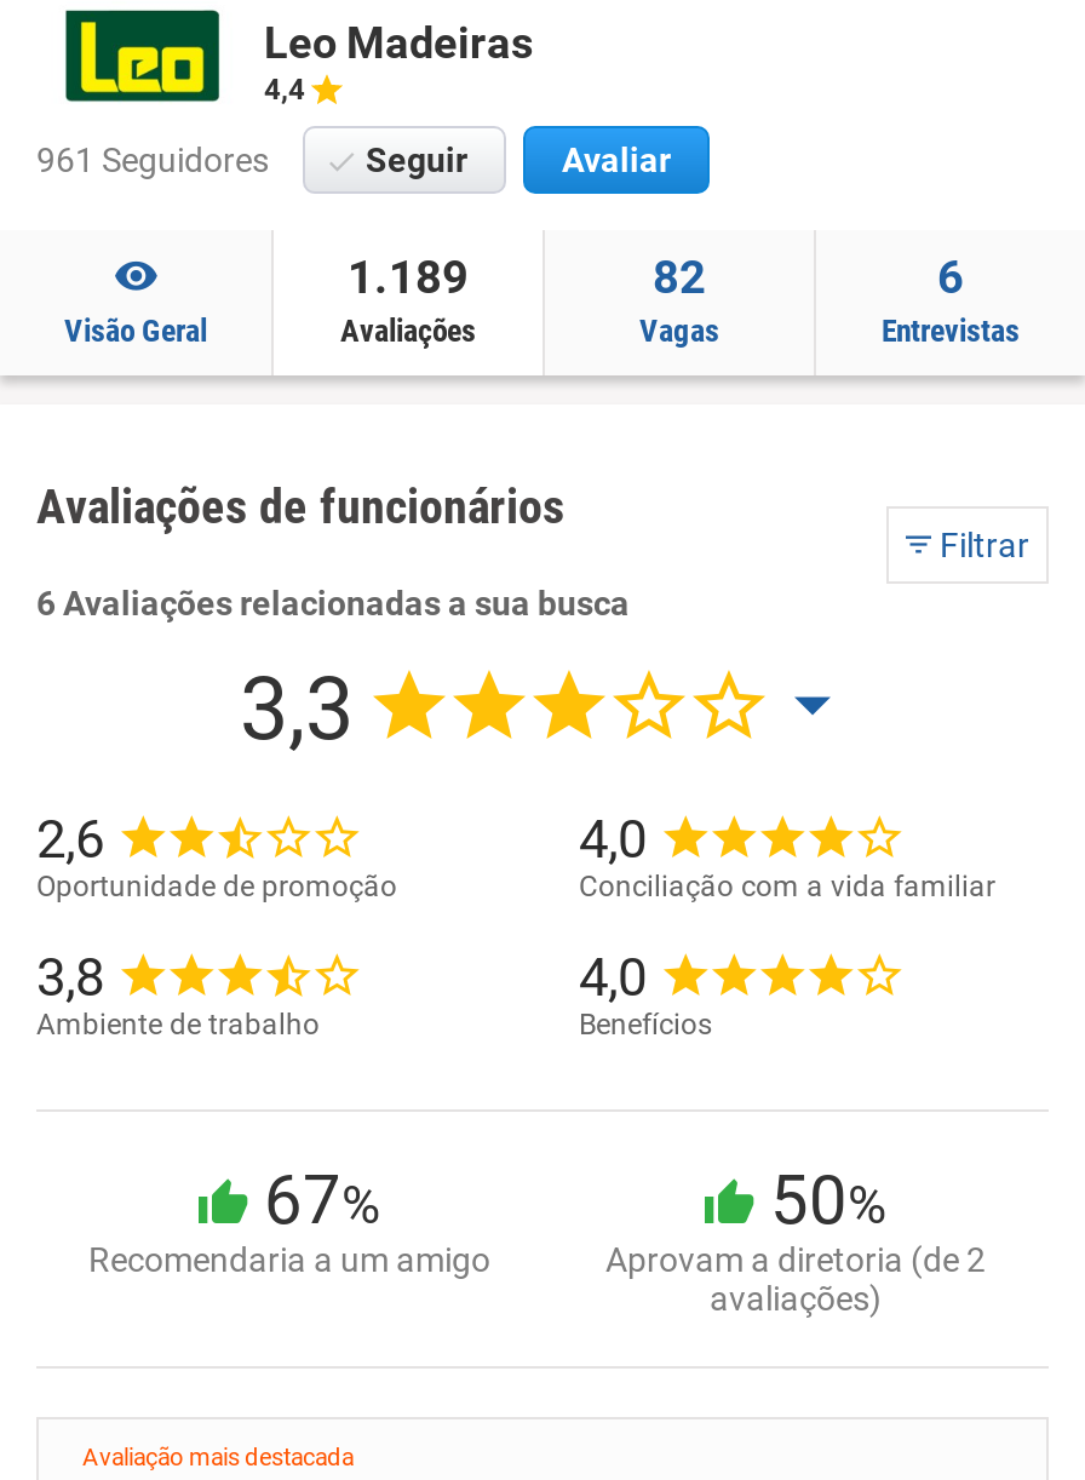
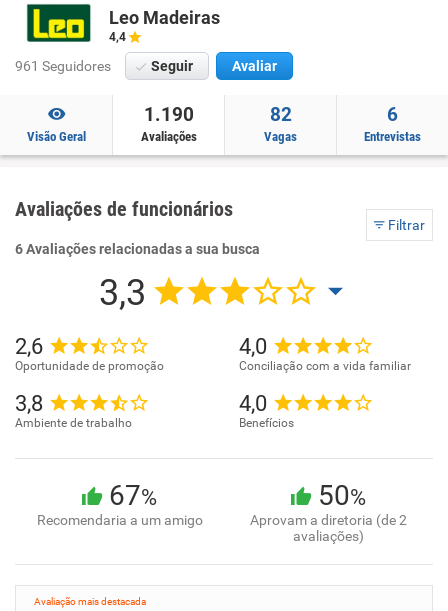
- 1.189
+ 1.190
